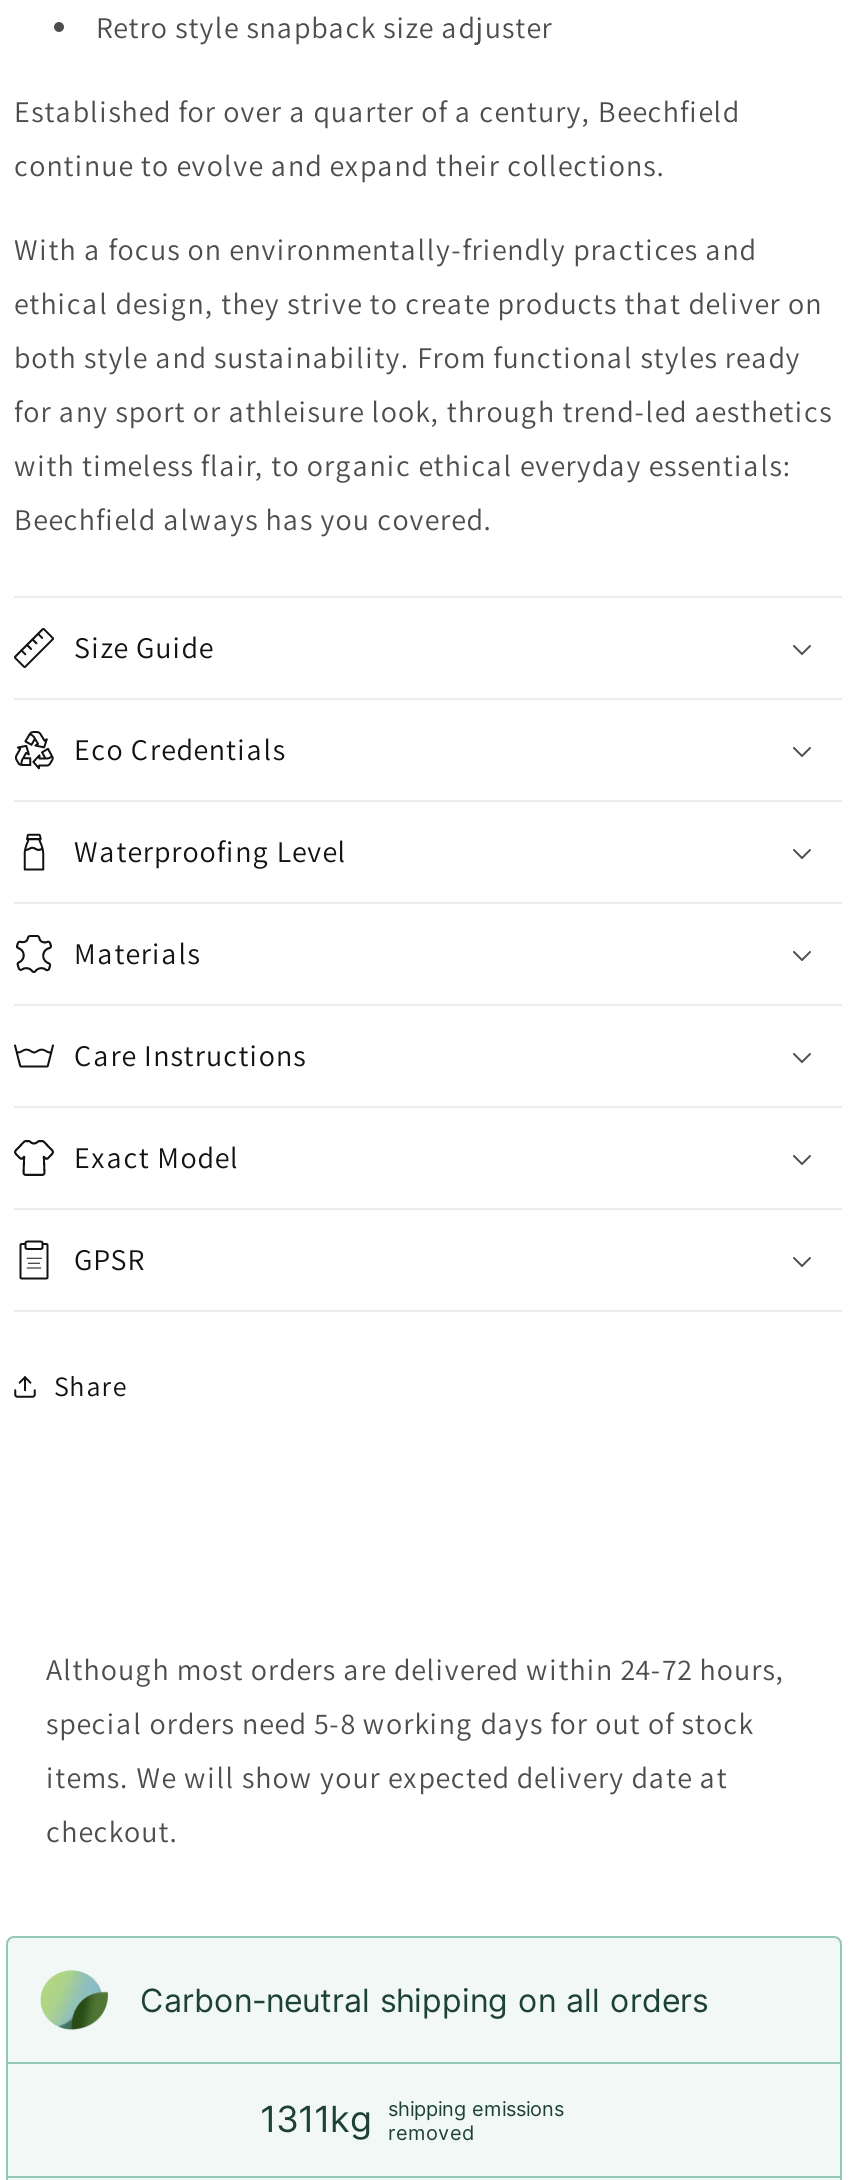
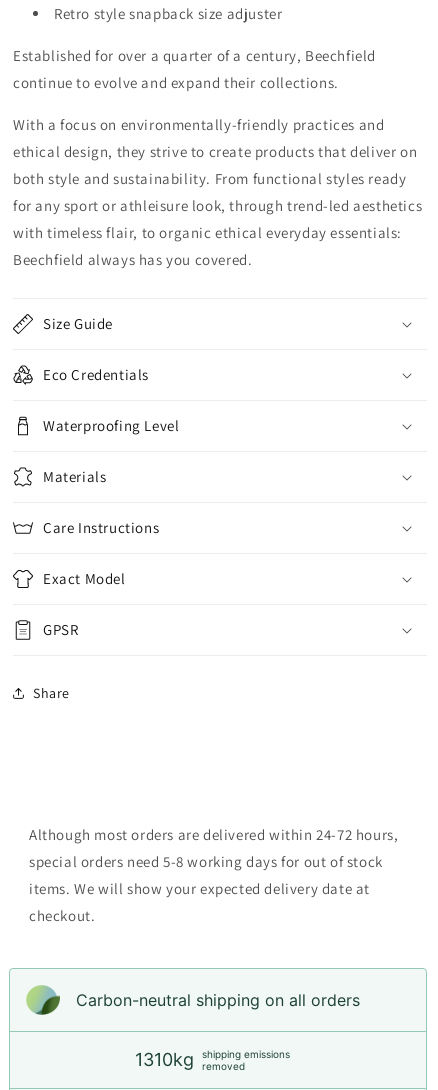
- 1311kg shipping emissions removed
+ 1310kg shipping emissions removed
